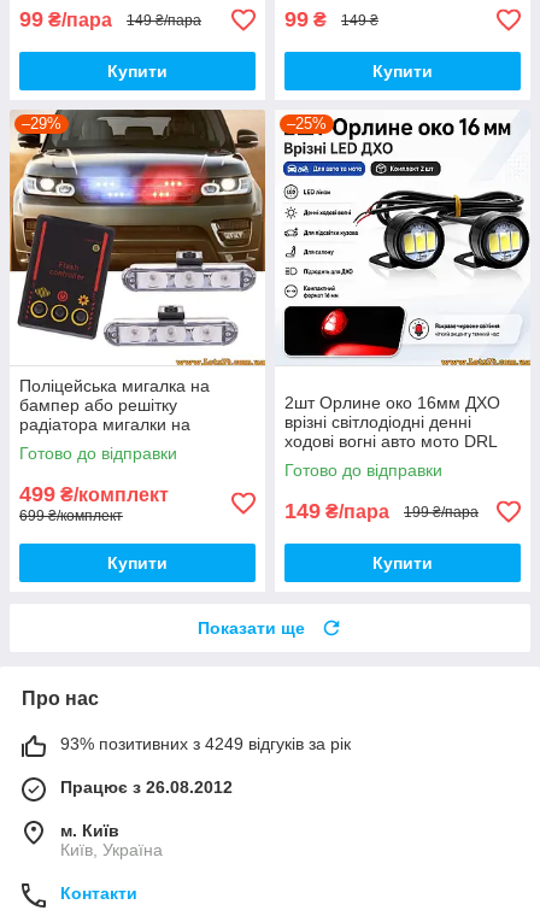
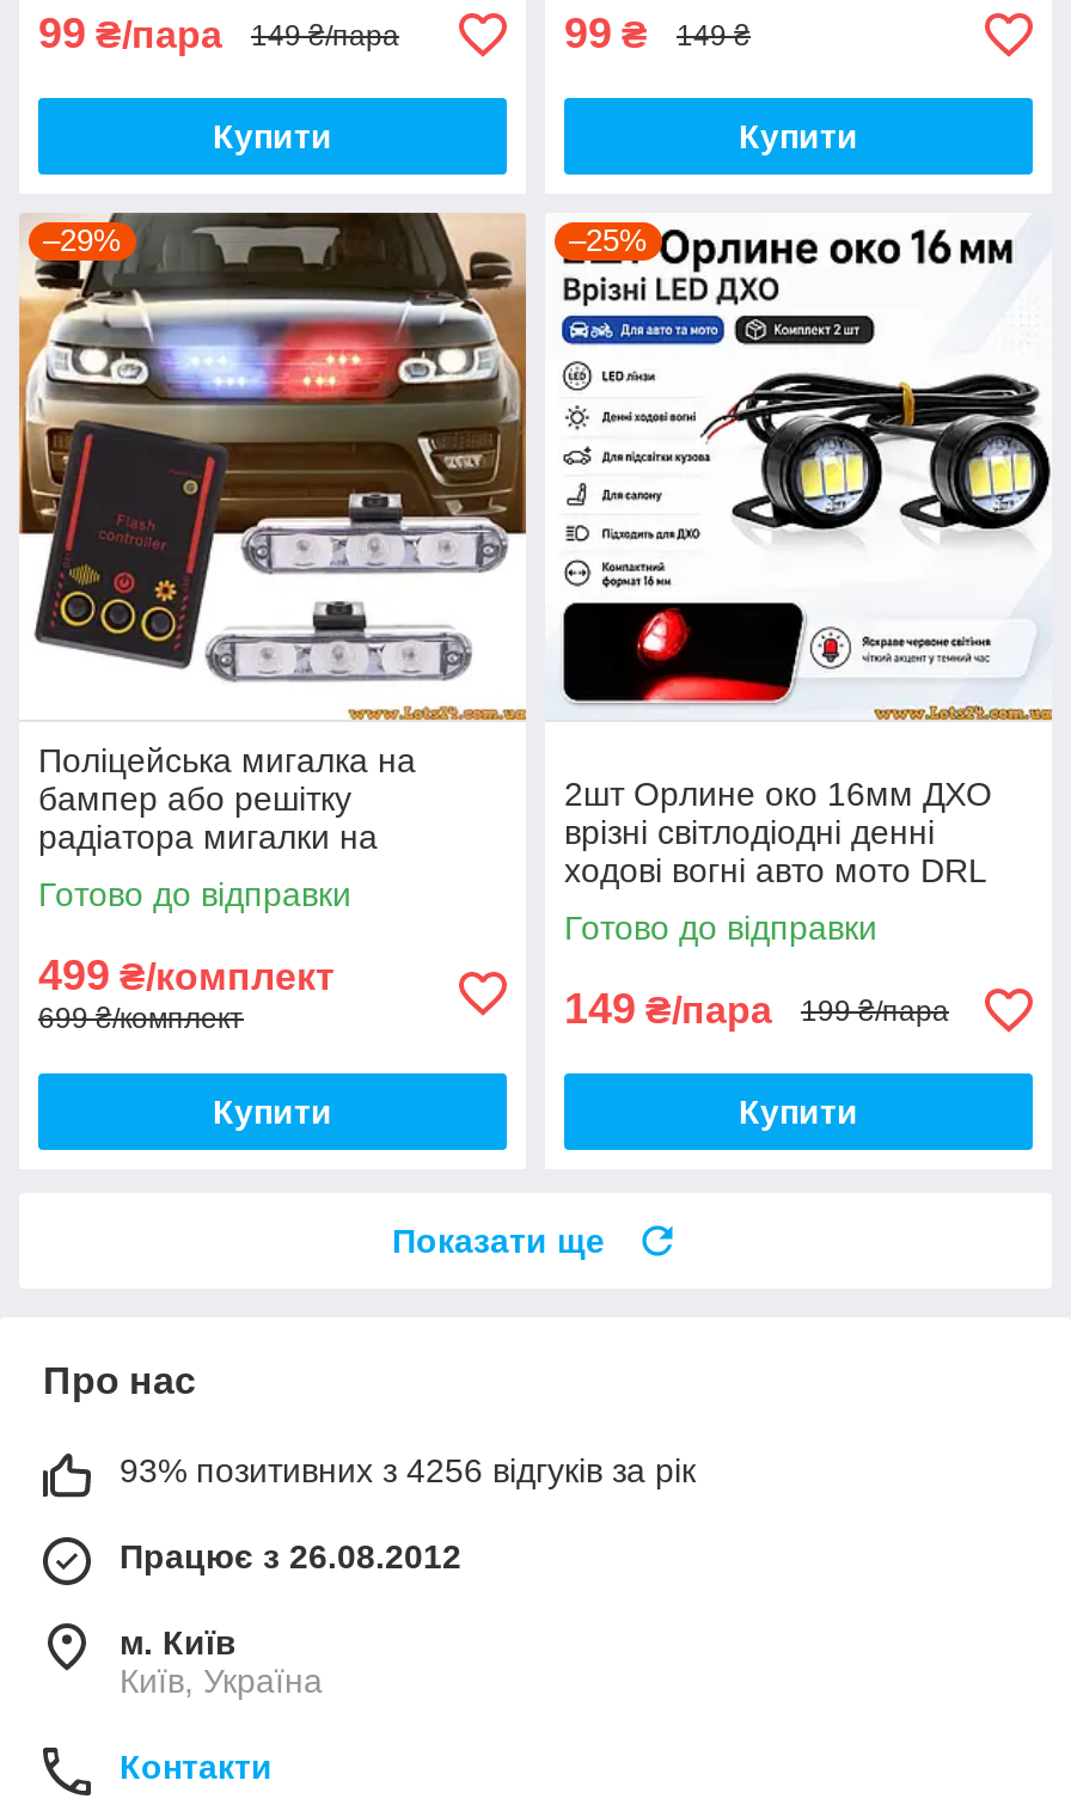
- 93% позитивних з 4249 відгуків за рік
+ 93% позитивних з 4256 відгуків за рік
